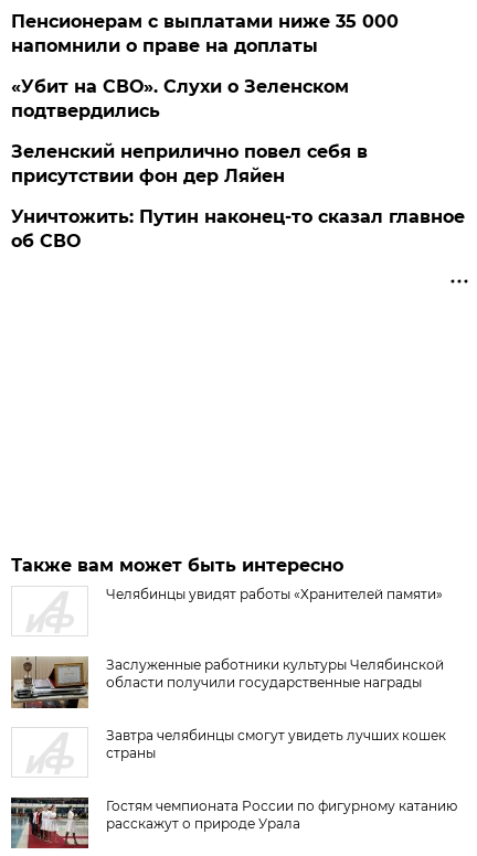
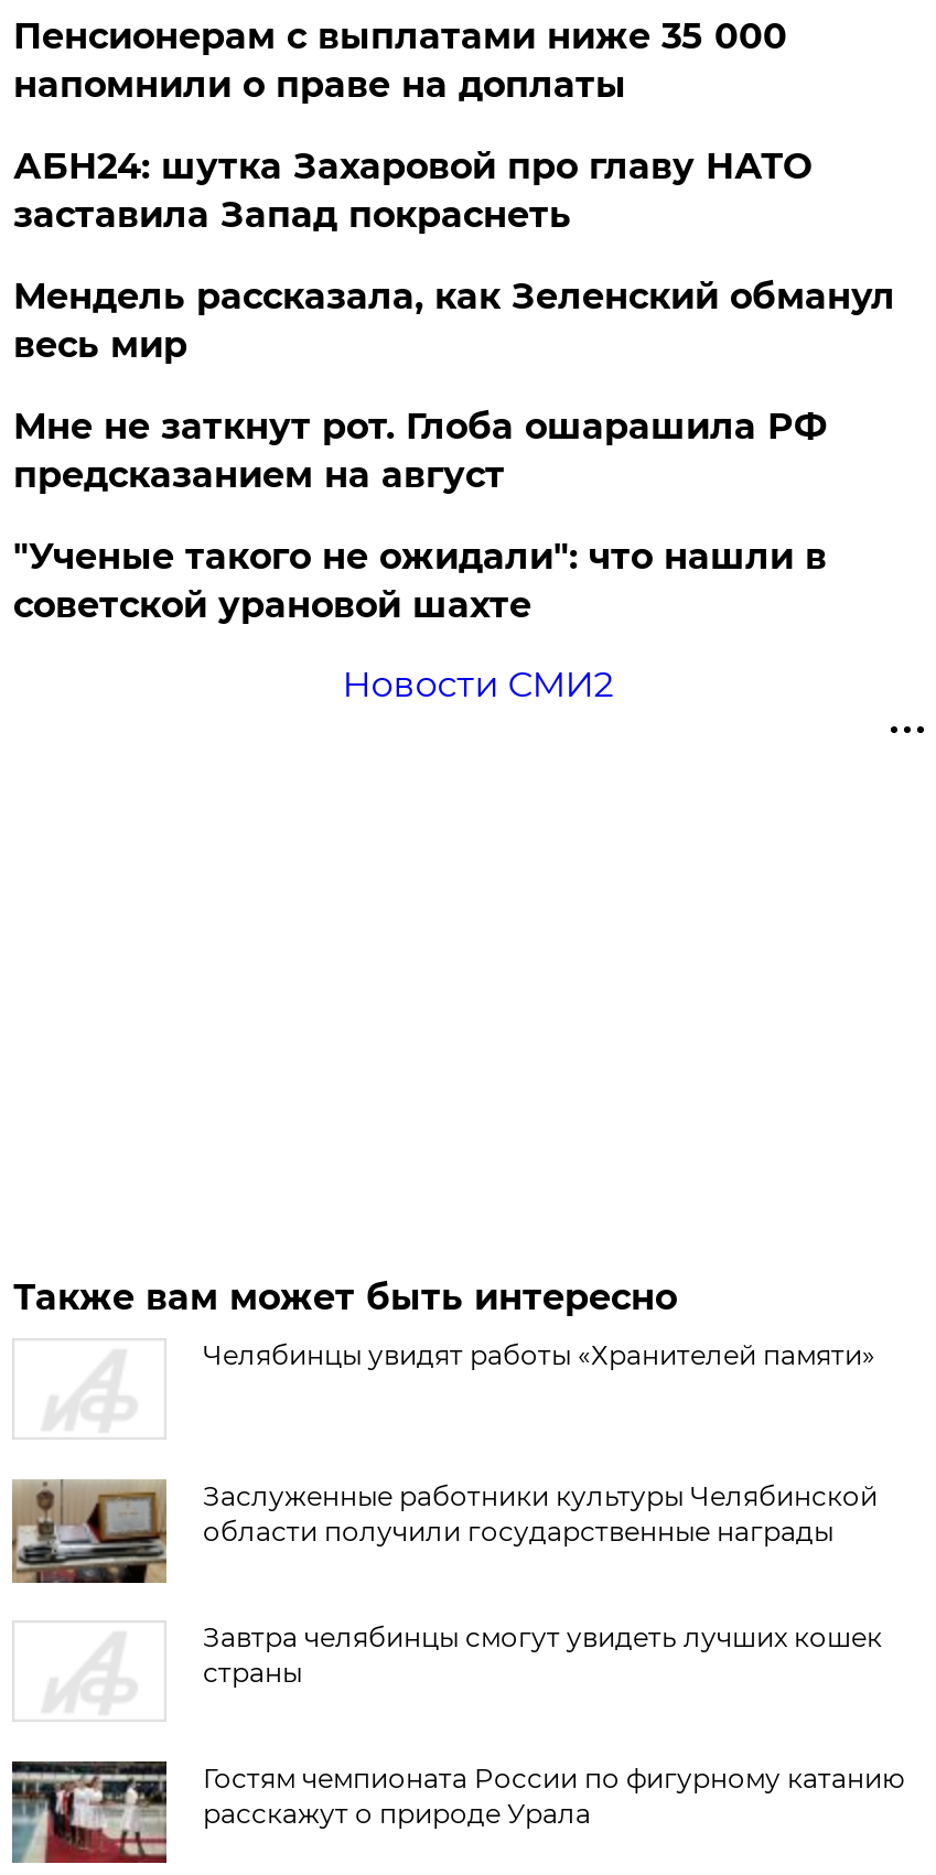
- «Убит на СВО». Слухи о Зеленском
- подтвердились
- Зеленский неприлично повел cебя в
- присутствии фон дер Ляйен
- Уничтожить: Путин наконец-то сказал главное
- об СВО
+ АБН24: шутка Захаровой про главу НАТО
+ заставила Запад покраснеть
+ Мендель рассказала, как Зеленский обманул
+ весь мир
+ Мне не заткнут рот. Глоба ошарашила РФ
+ предсказанием на август
+ "Ученые такого не ожидали": что нашли в
+ советской урановой шахте
+ Новости СМИ2
